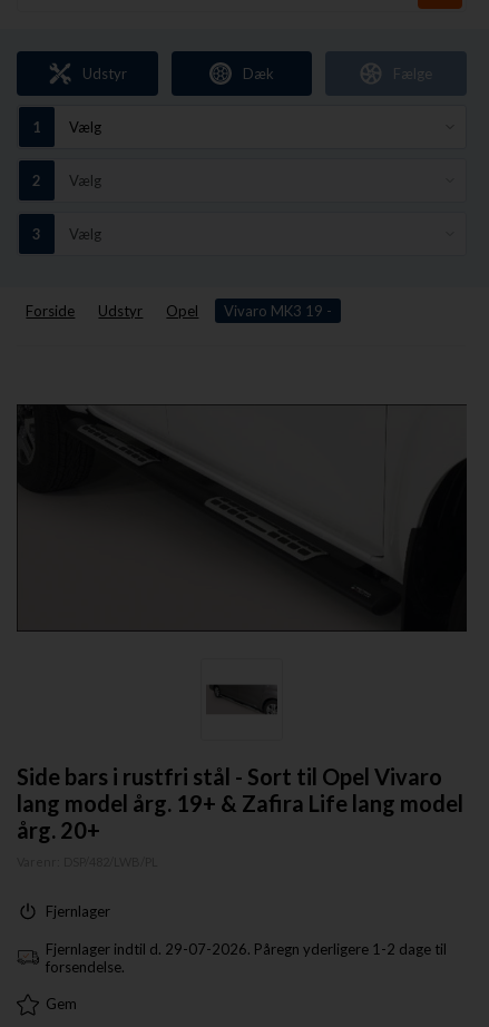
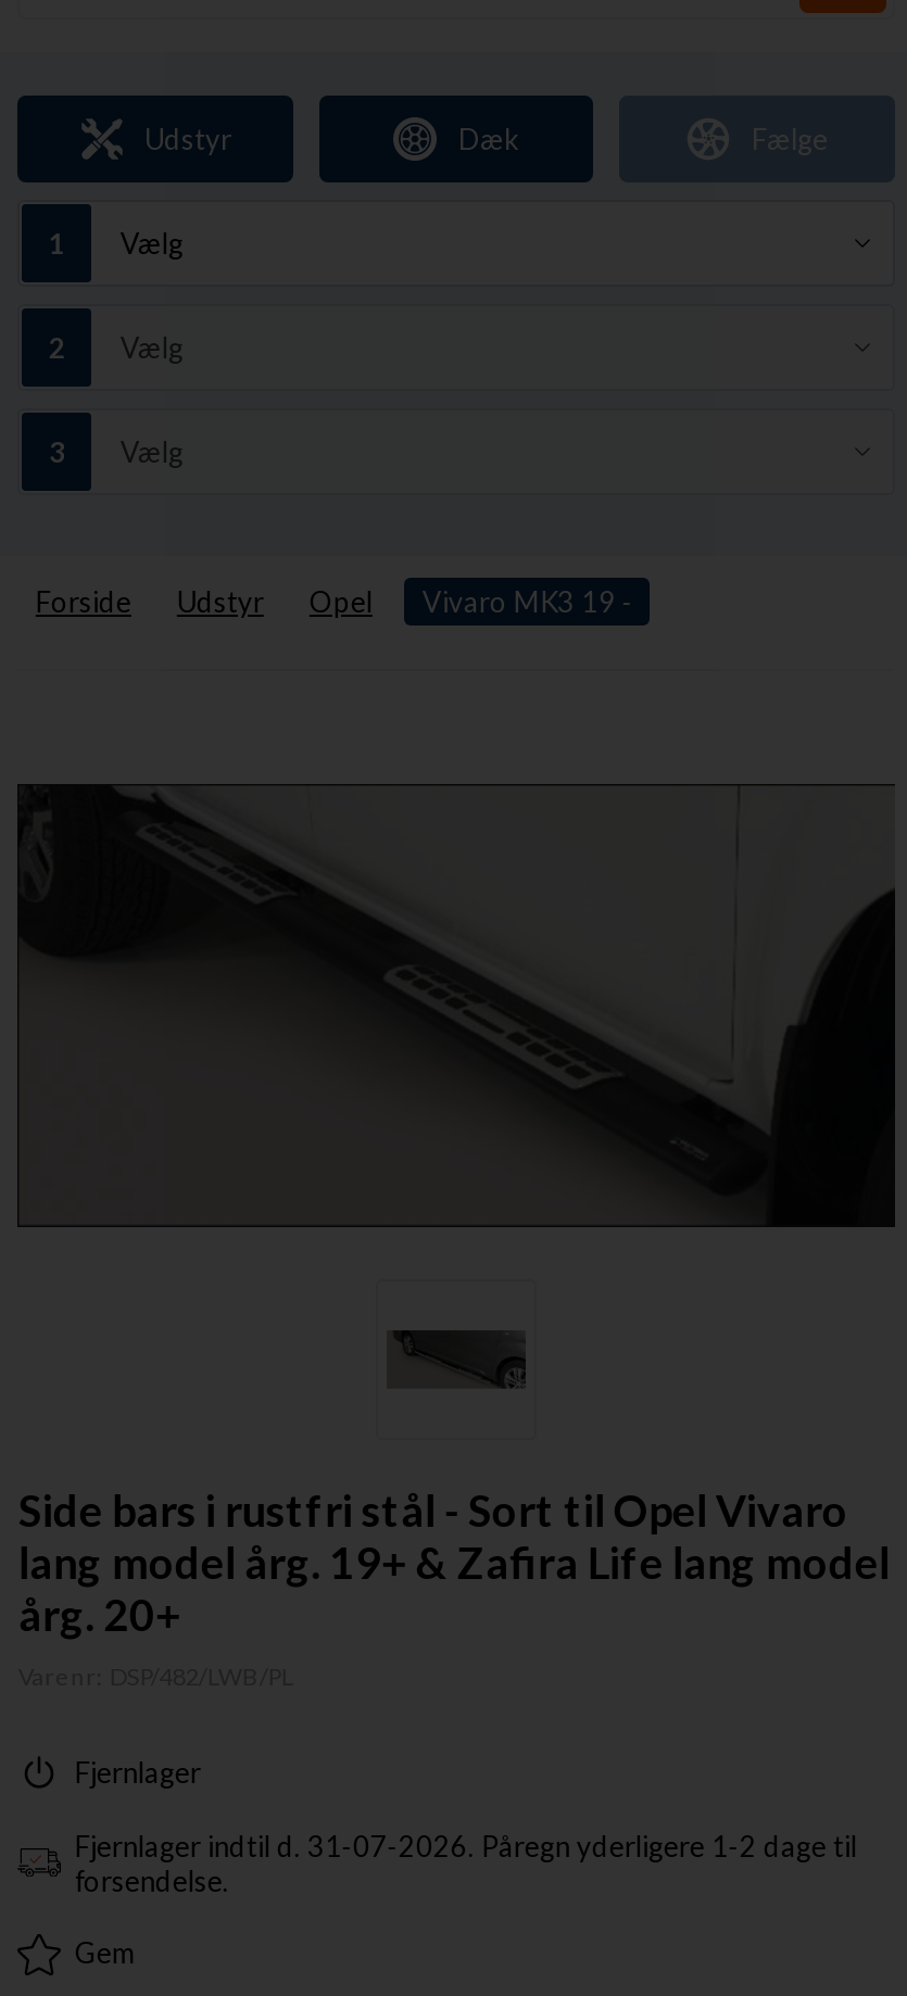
- Fjernlager indtil d. 29-07-2026. Påregn yderligere 1-2 dage til
+ Fjernlager indtil d. 31-07-2026. Påregn yderligere 1-2 dage til
